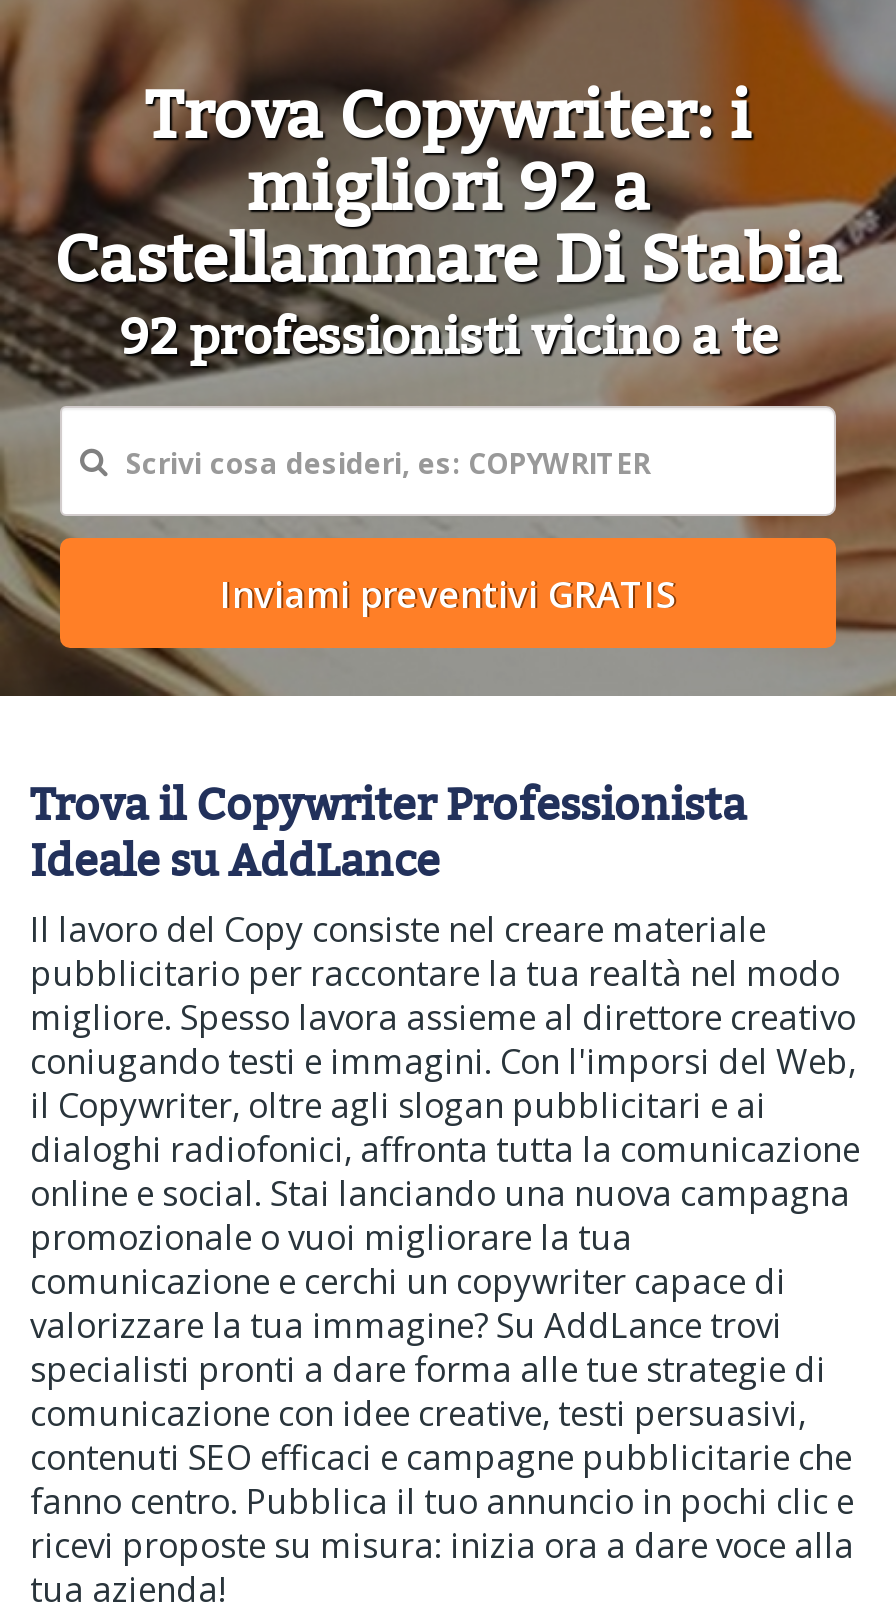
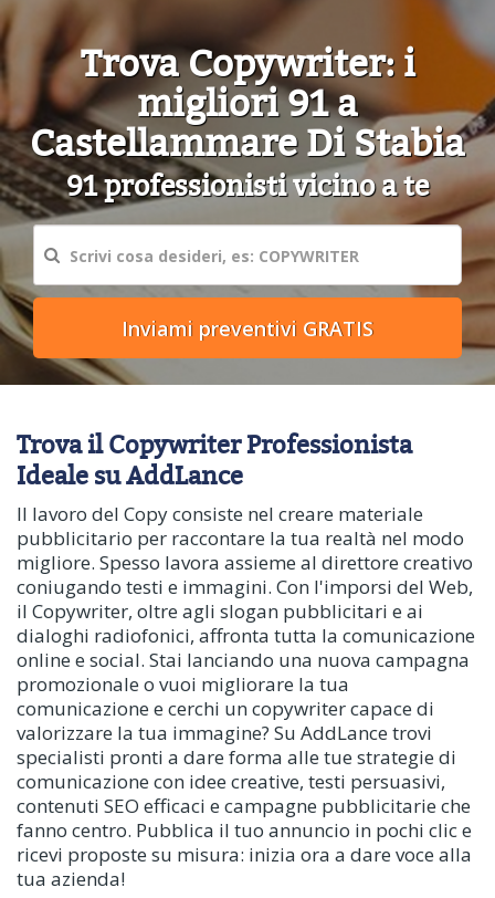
- migliori 92 a
+ migliori 91 a

- 92 professionisti vicino a te
+ 91 professionisti vicino a te
